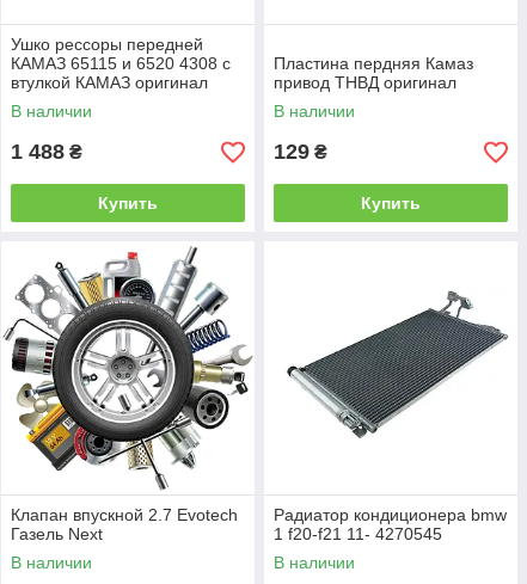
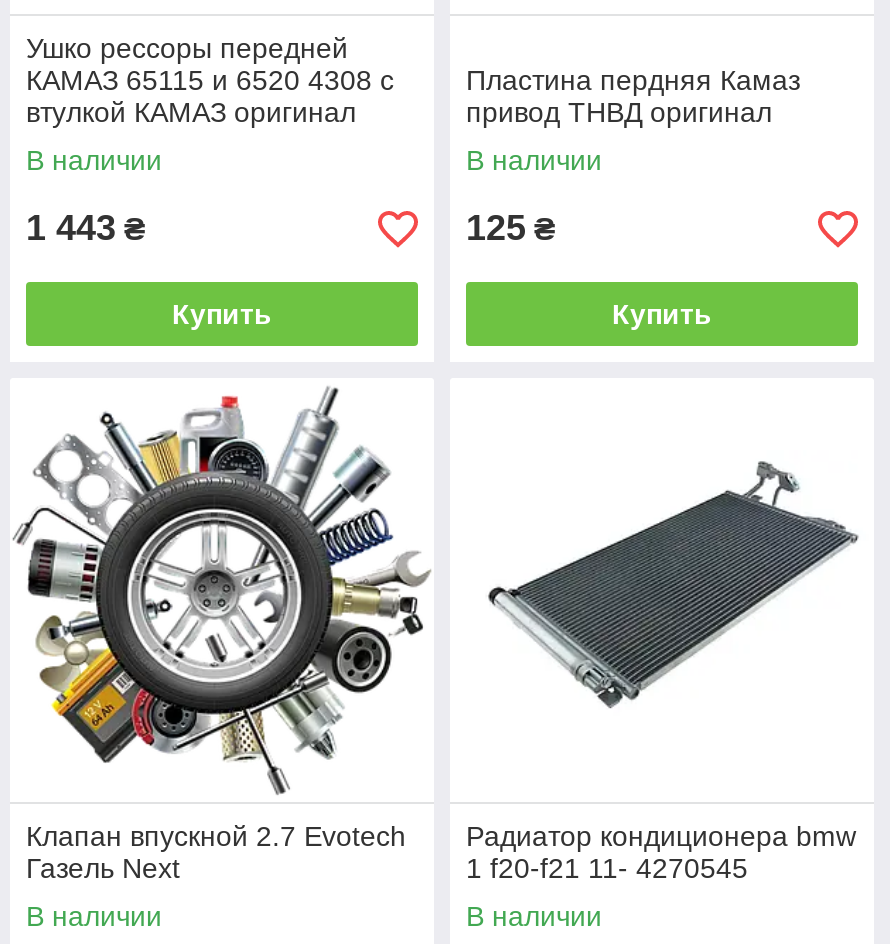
- 1 488 ₴
+ 1 443 ₴

- 129 ₴
+ 125 ₴
